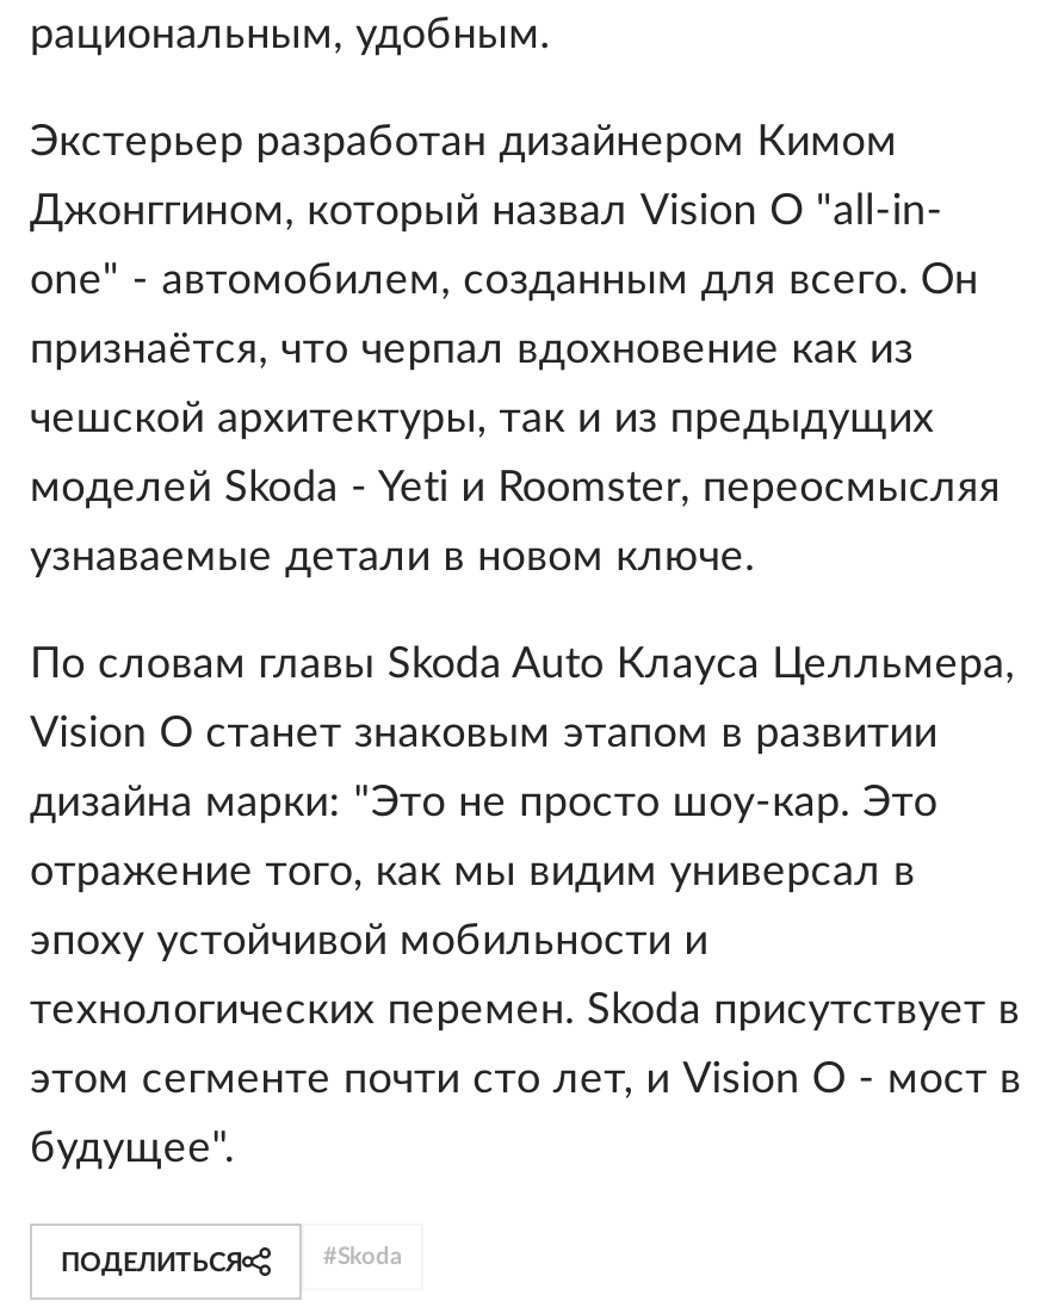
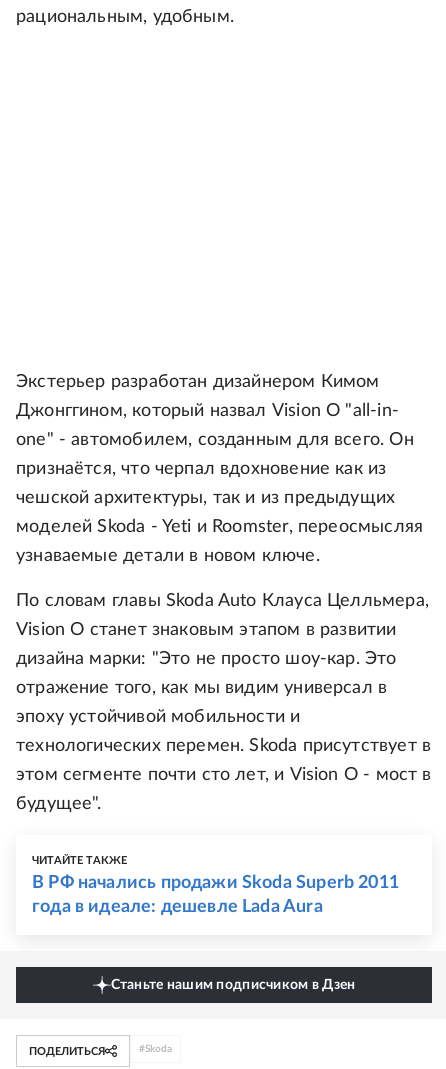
+ ЧИТАЙТЕ ТАКЖЕ
+ В РФ начались продажи Skoda Superb 2011
+ года в идеале: дешевле Lada Aura

+ Станьте нашим подписчиком в Дзен
